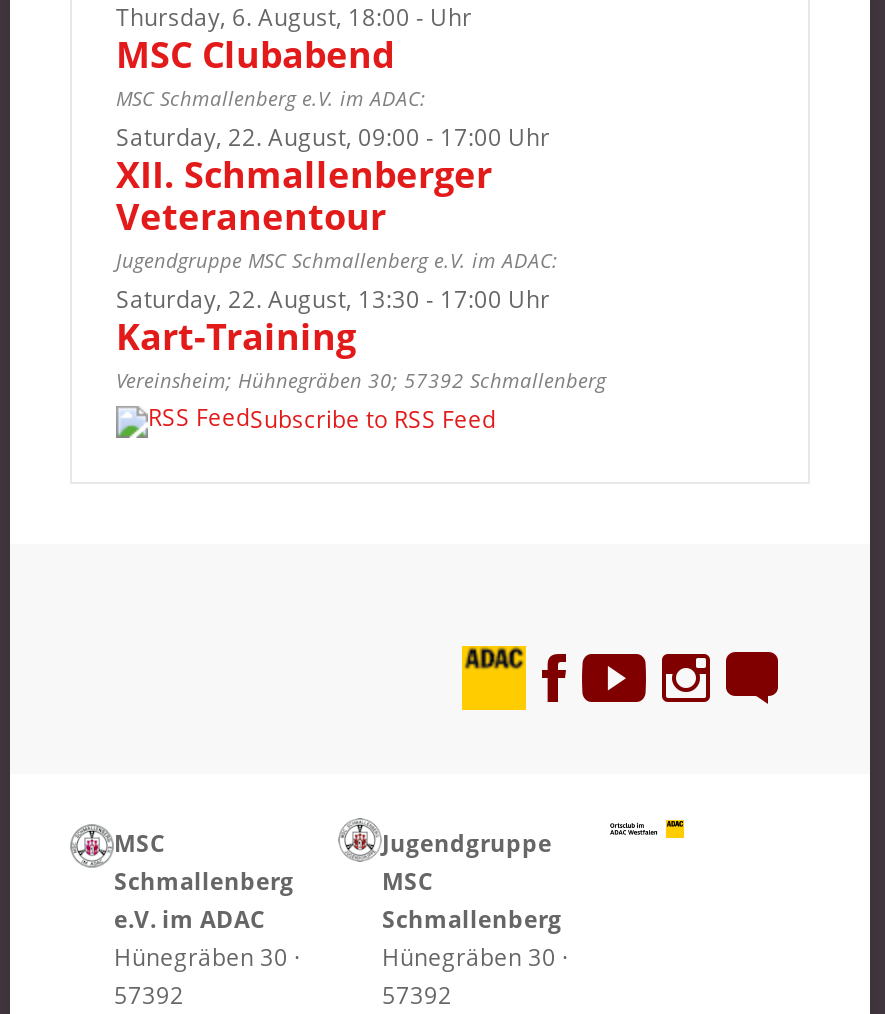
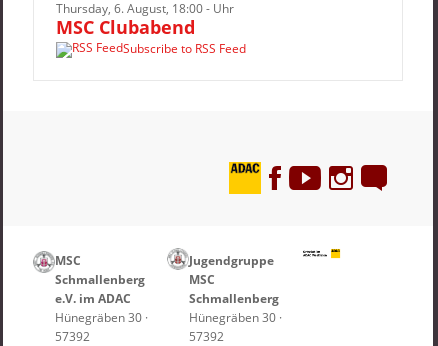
- MSC Schmallenberg e.V. im ADAC:
- Saturday, 22. August, 09:00 - 17:00 Uhr
- XII. Schmallenberger
- Veteranentour
- Jugendgruppe MSC Schmallenberg e.V. im ADAC:
- Saturday, 22. August, 13:30 - 17:00 Uhr
- Kart-Training
- Vereinsheim; Hühnegräben 30; 57392 Schmallenberg
